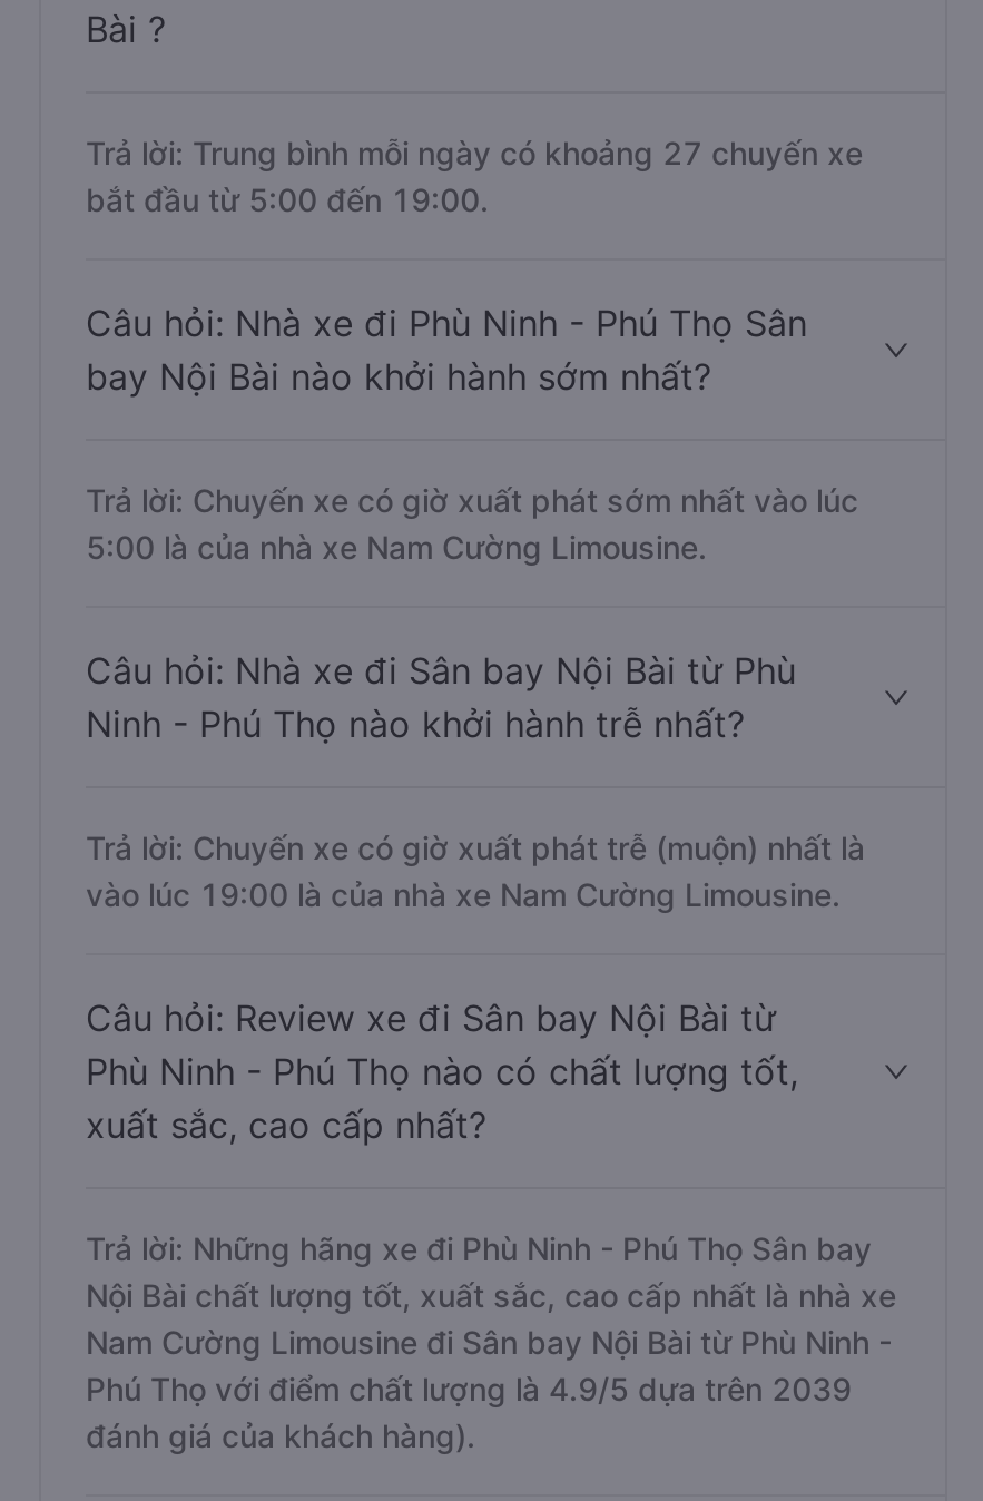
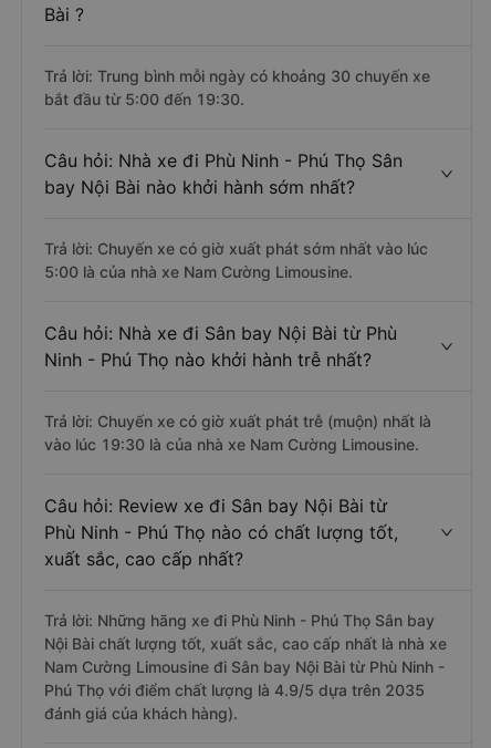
- Trả lời: Trung bình mỗi ngày có khoảng 27 chuyến xe
+ Trả lời: Trung bình mỗi ngày có khoảng 30 chuyến xe

- bắt đầu từ 5:00 đến 19:00.
+ bắt đầu từ 5:00 đến 19:30.

- vào lúc 19:00 là của nhà xe Nam Cường Limousine.
+ vào lúc 19:30 là của nhà xe Nam Cường Limousine.

- Phú Thọ với điểm chất lượng là 4.9/5 dựa trên 2039
+ Phú Thọ với điểm chất lượng là 4.9/5 dựa trên 2035
